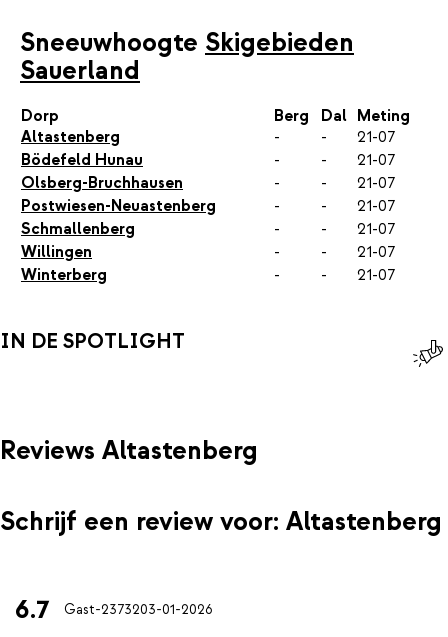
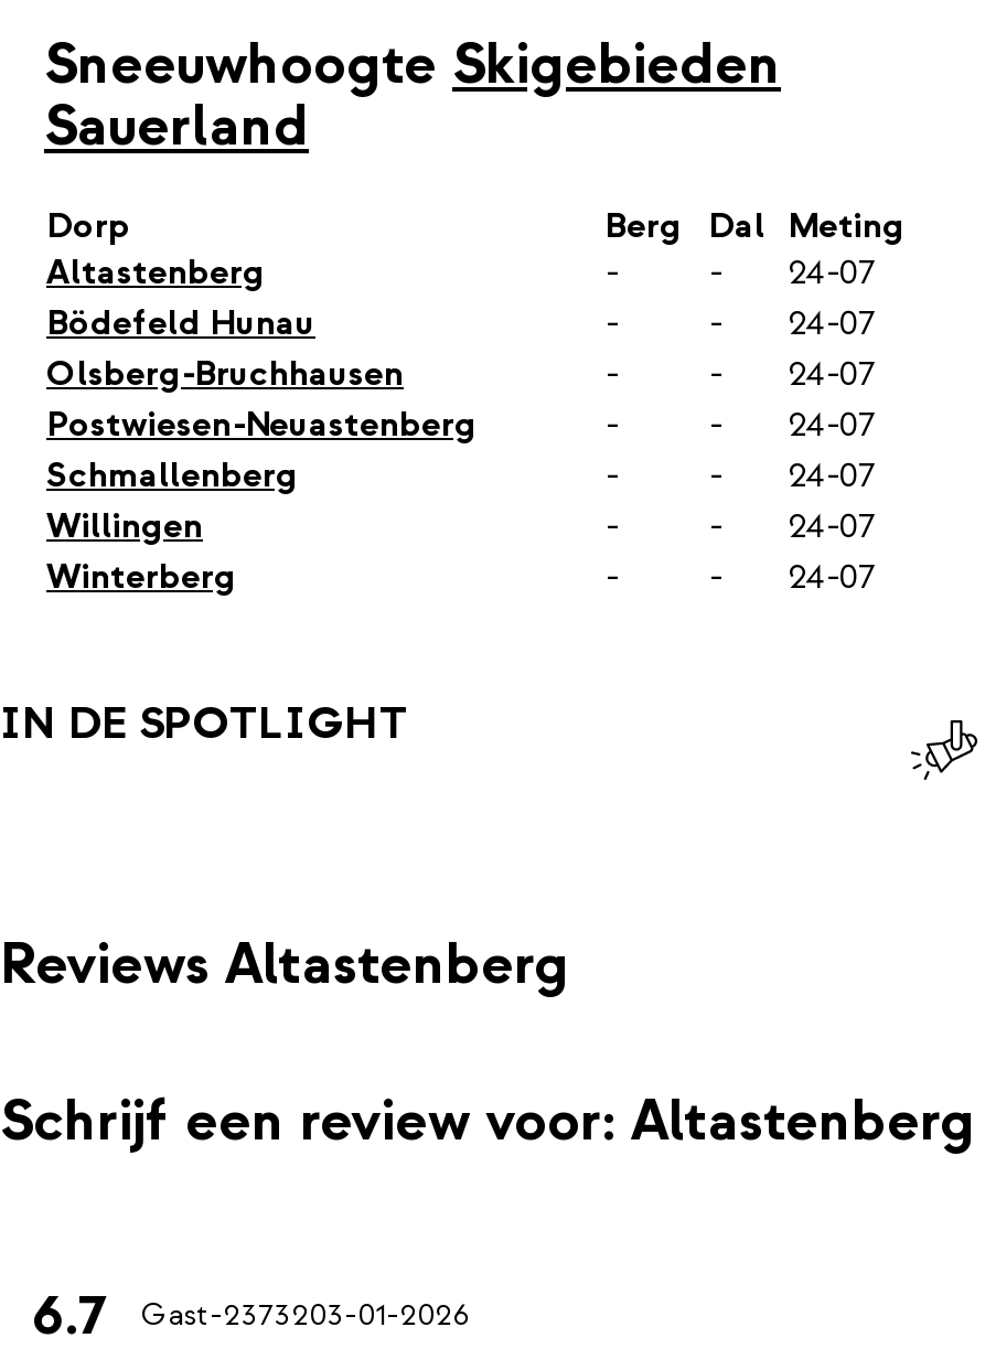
- 21-07
+ 24-07

- 21-07
+ 24-07

- 21-07
+ 24-07

- 21-07
+ 24-07

- 21-07
+ 24-07

- 21-07
+ 24-07

- 21-07
+ 24-07
